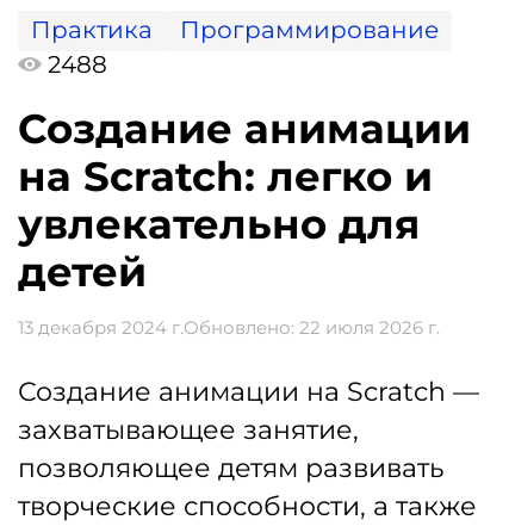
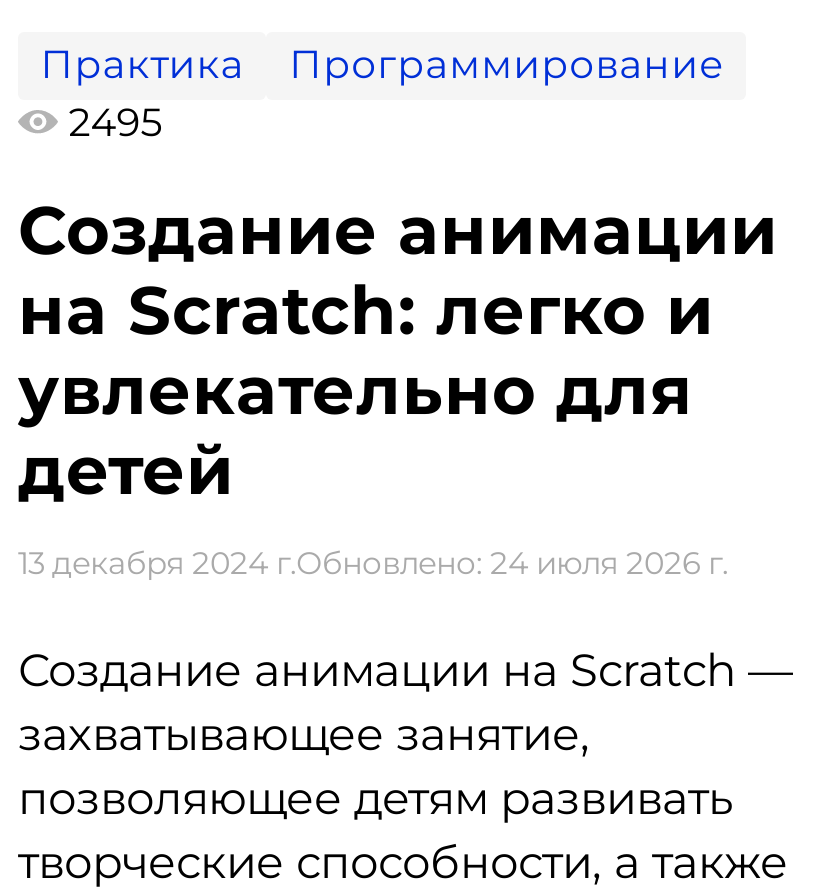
- 2488
+ 2495

- 13 декабря 2024 г.Обновлено: 22 июля 2026 г.
+ 13 декабря 2024 г.Обновлено: 24 июля 2026 г.
